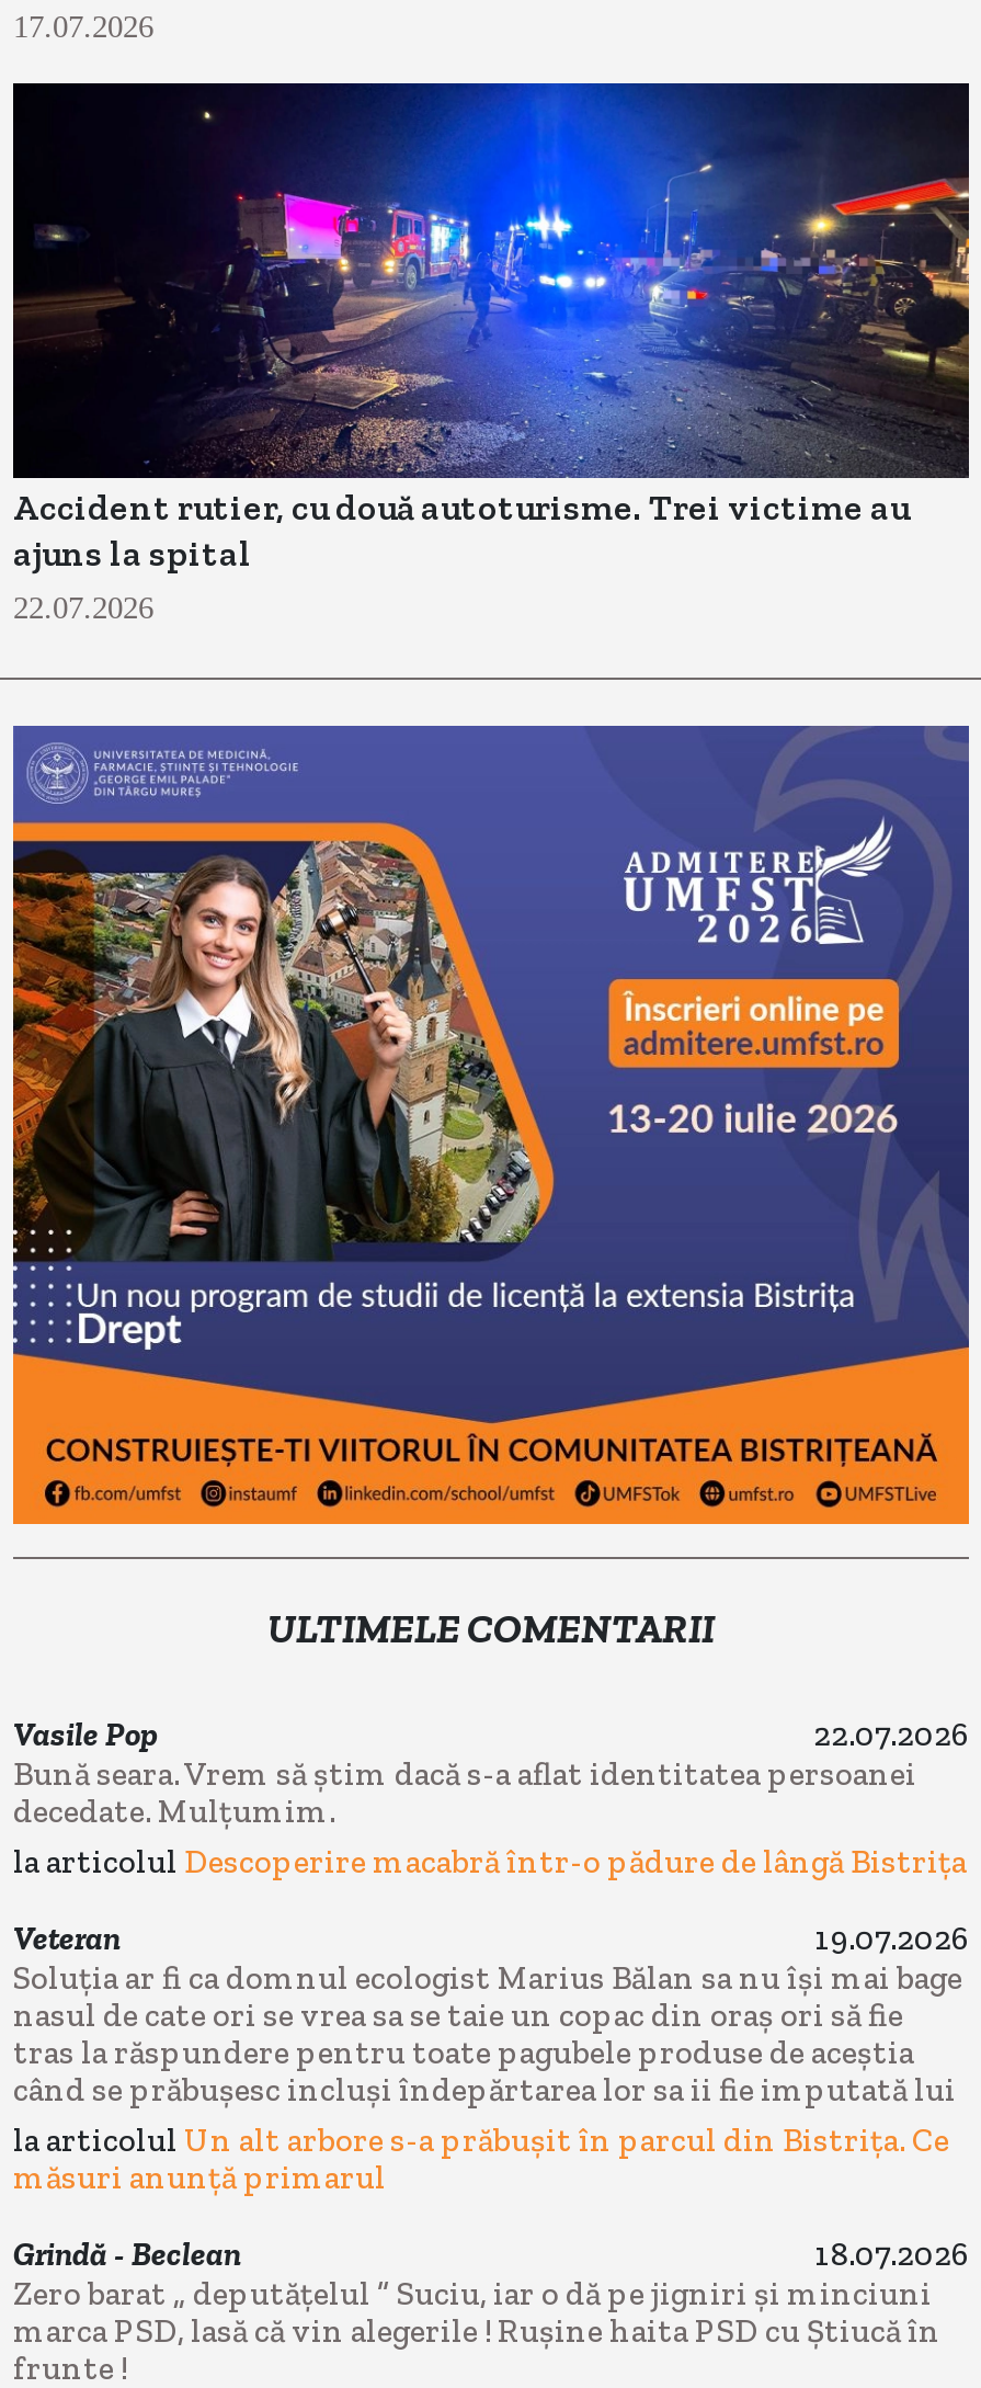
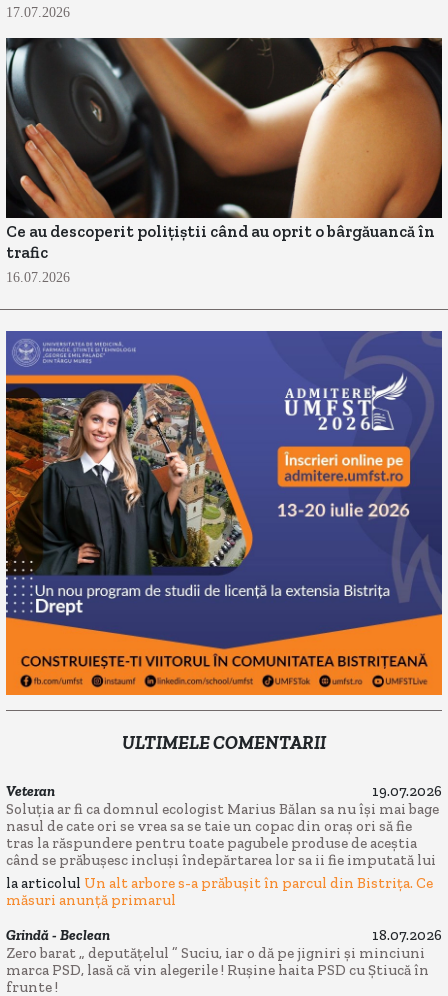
- [image]
- Accident rutier, cu două autoturisme. Trei victime au
- ajuns la spital
- 22.07.2026
+ [image]
+ Ce au descoperit polițiștii când au oprit o bârgăuancă în
+ trafic
+ 16.07.2026

- Vasile Pop
- 22.07.2026
- Bună seara. Vrem să știm dacă s-a aflat identitatea persoanei
- decedate. Mulțumim.
- la articolul Descoperire macabră într-o pădure de lângă Bistrița
